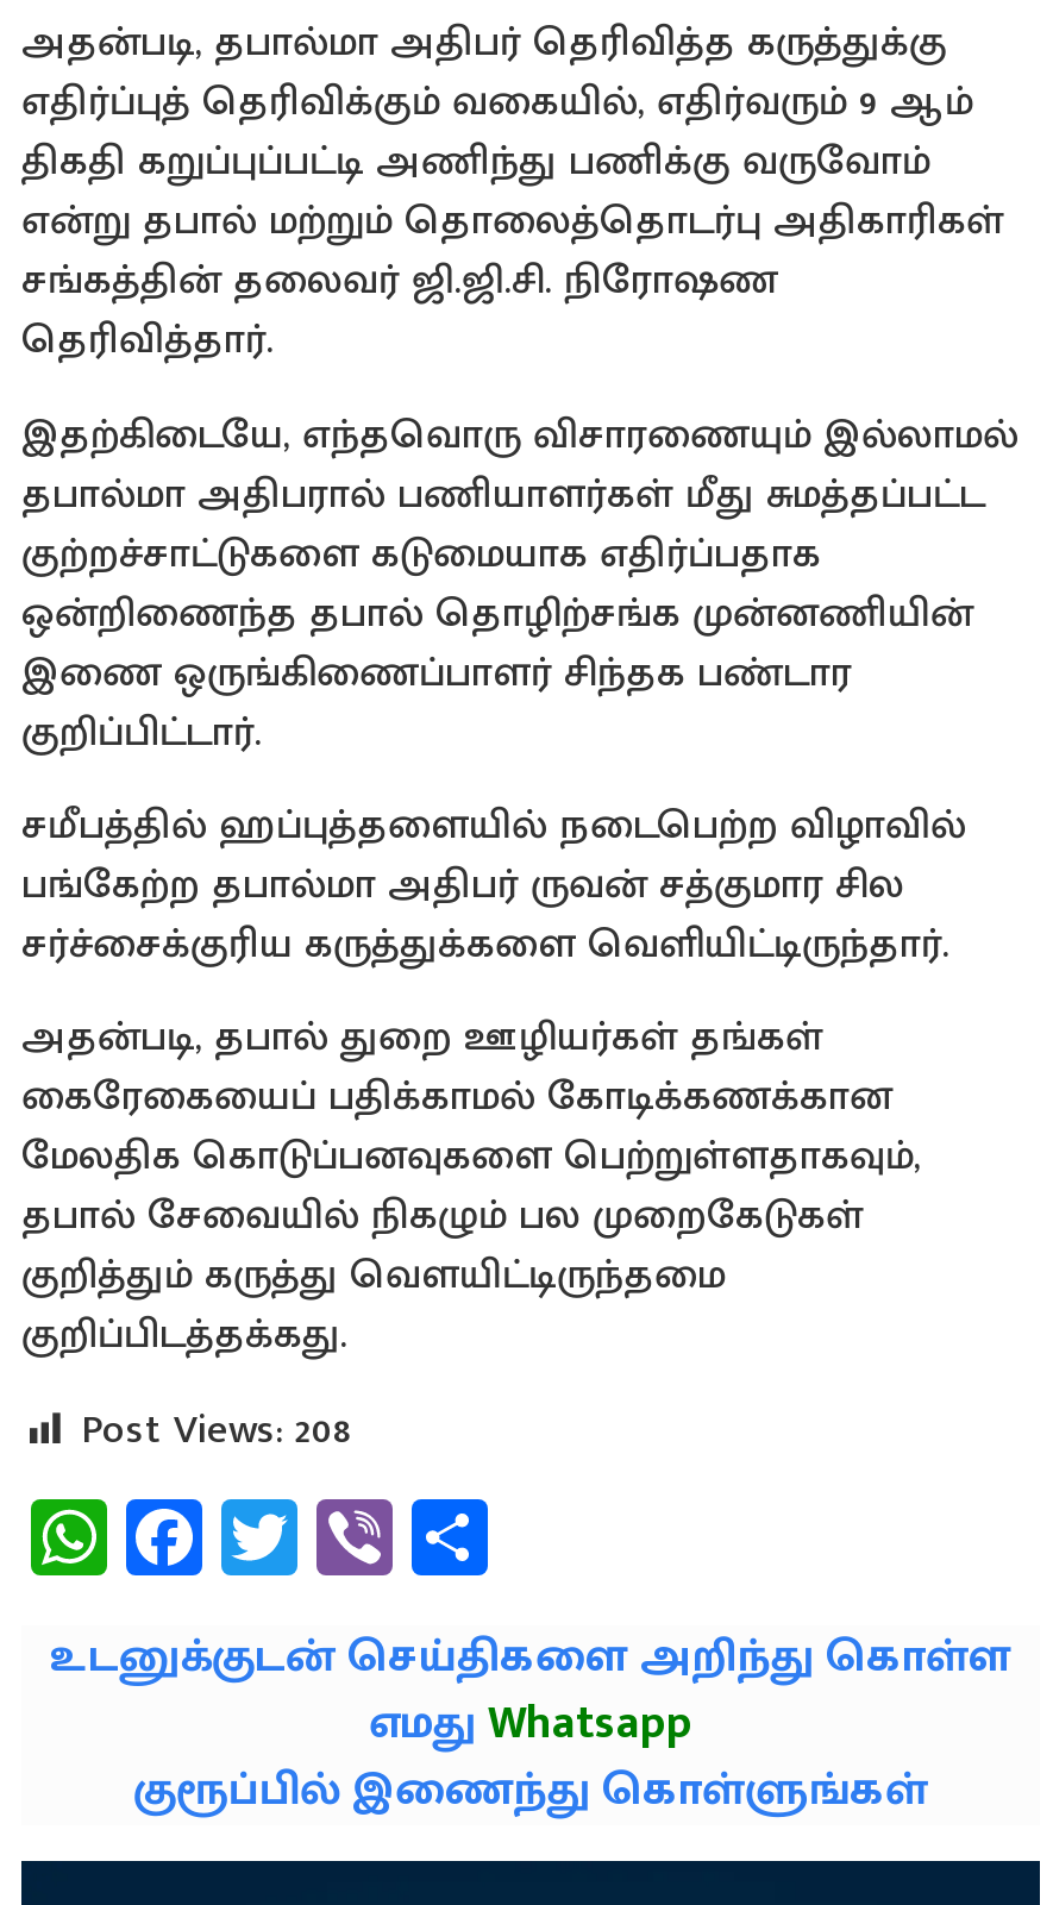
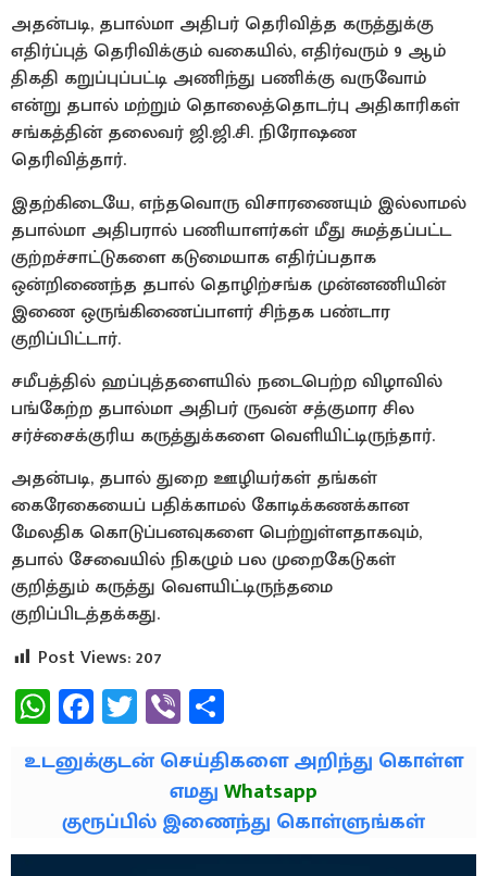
- Post Views: 208
+ Post Views: 207
